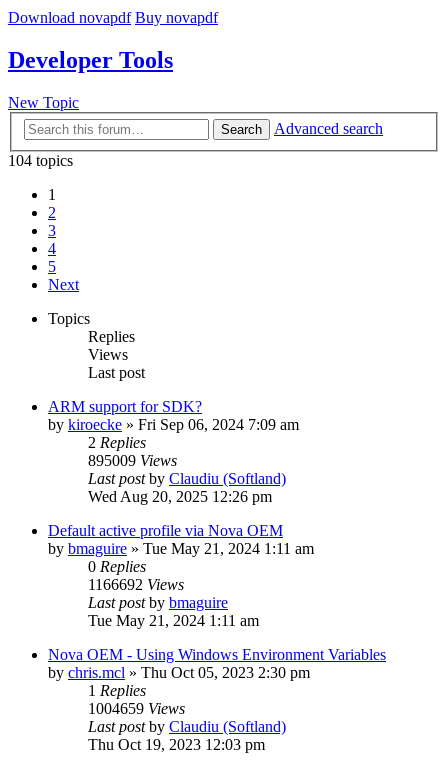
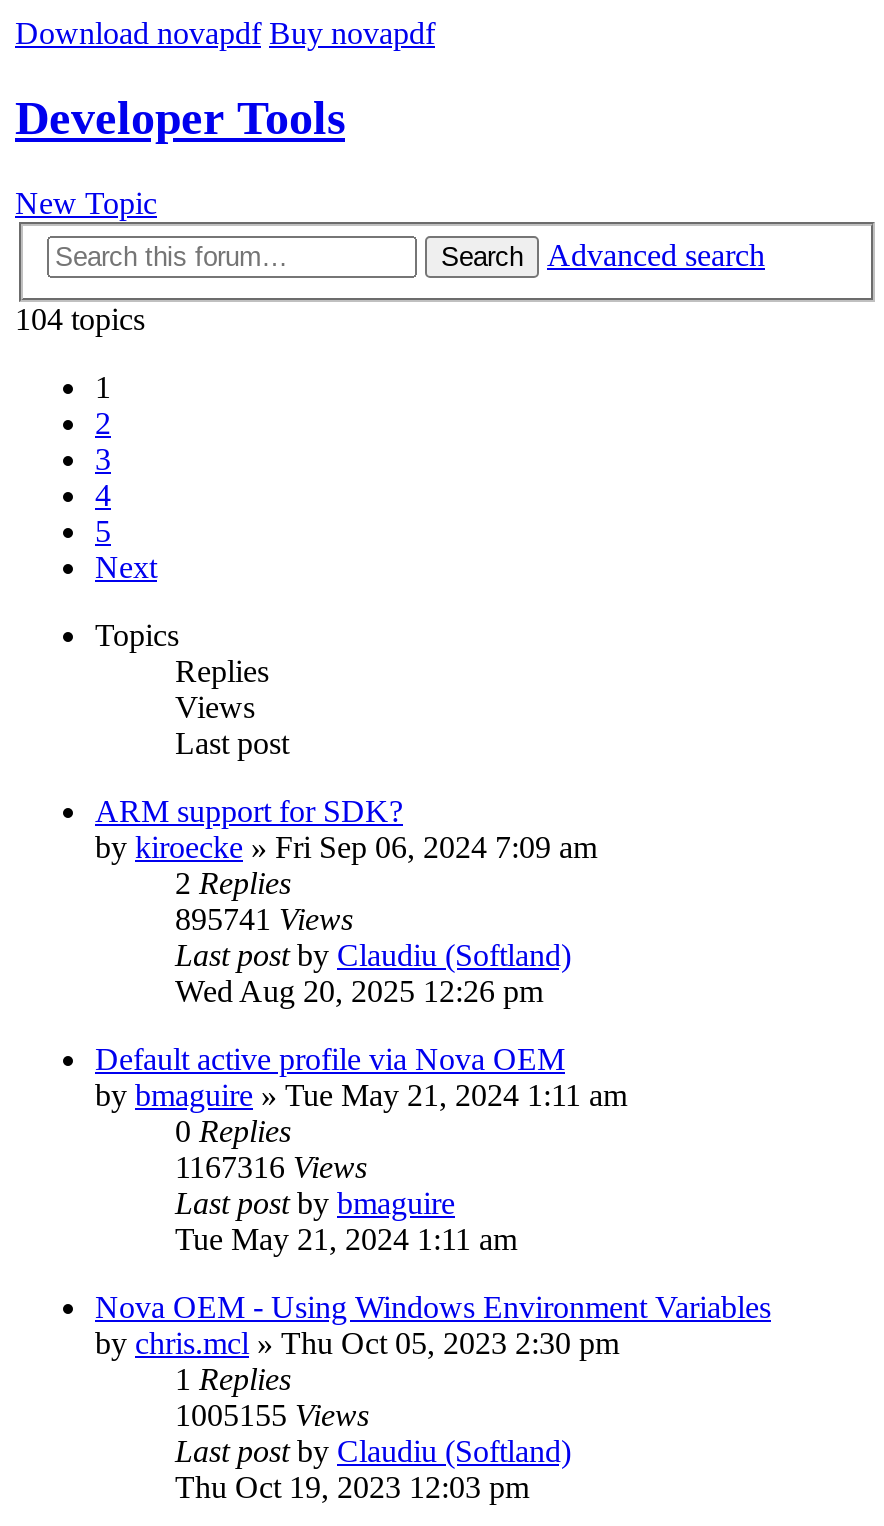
- 895009 Views
+ 895741 Views

- 1166692 Views
+ 1167316 Views

- 1004659 Views
+ 1005155 Views
